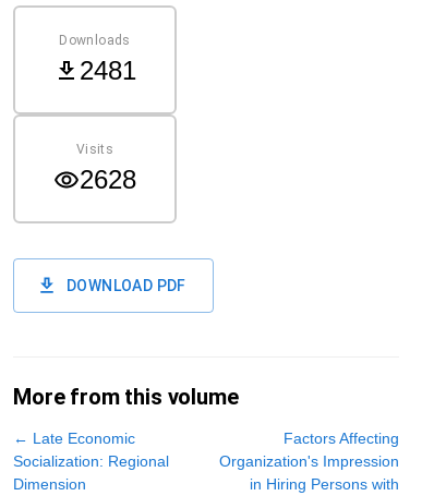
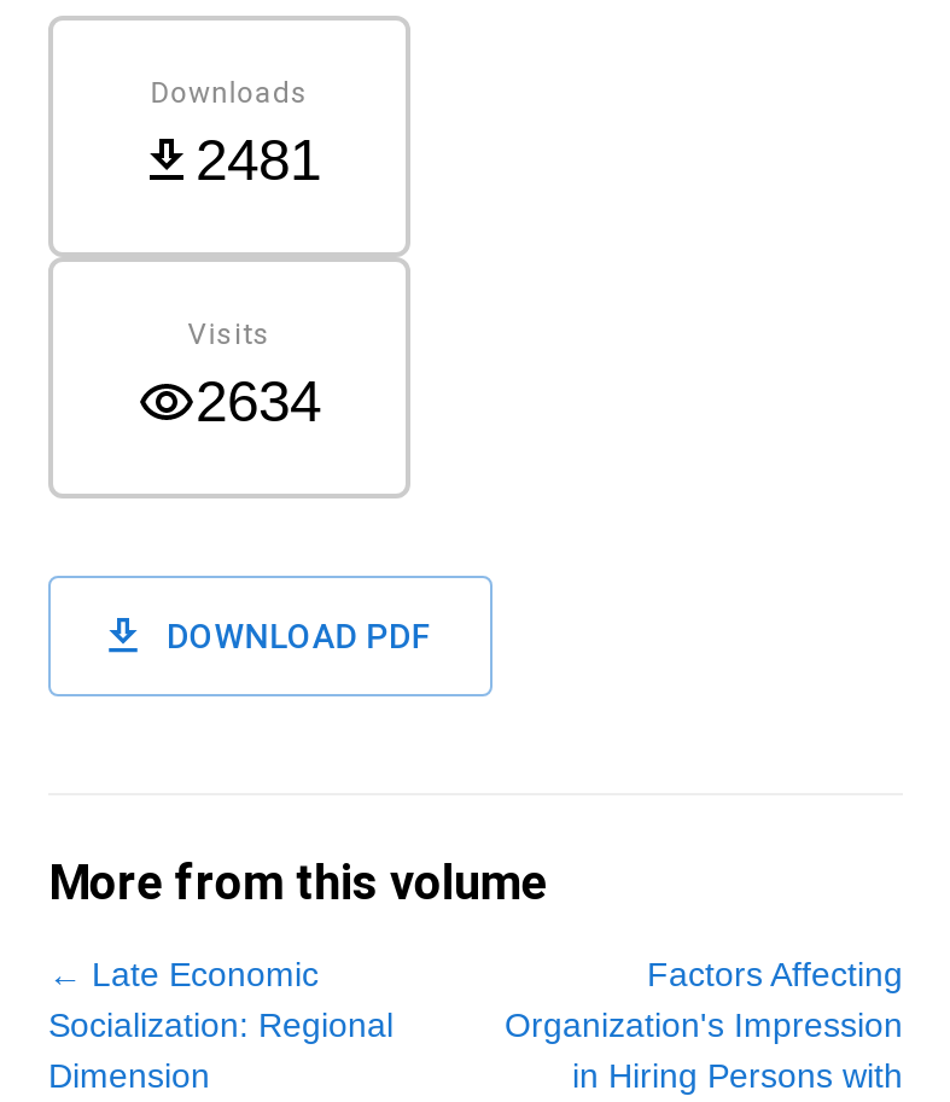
- 2628
+ 2634
